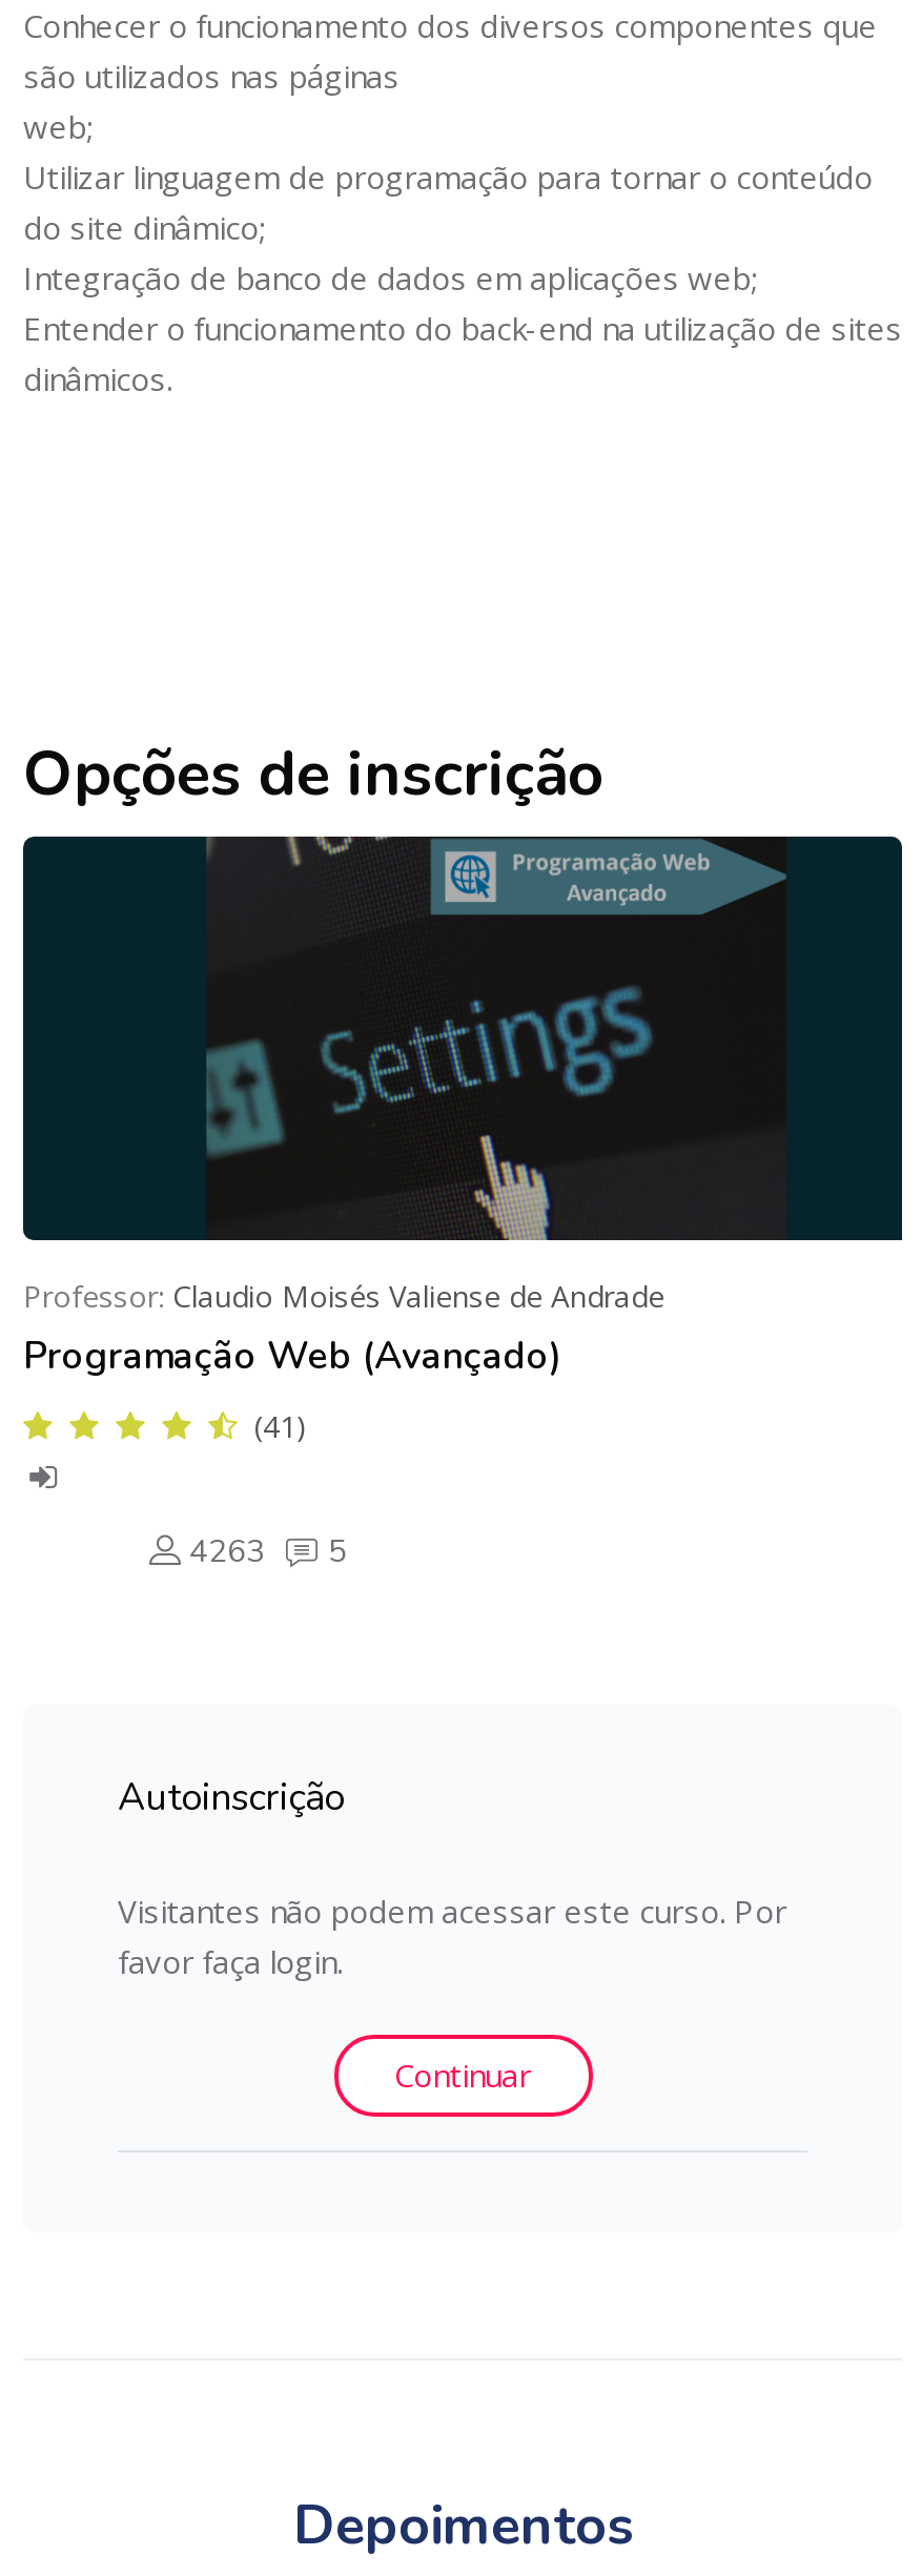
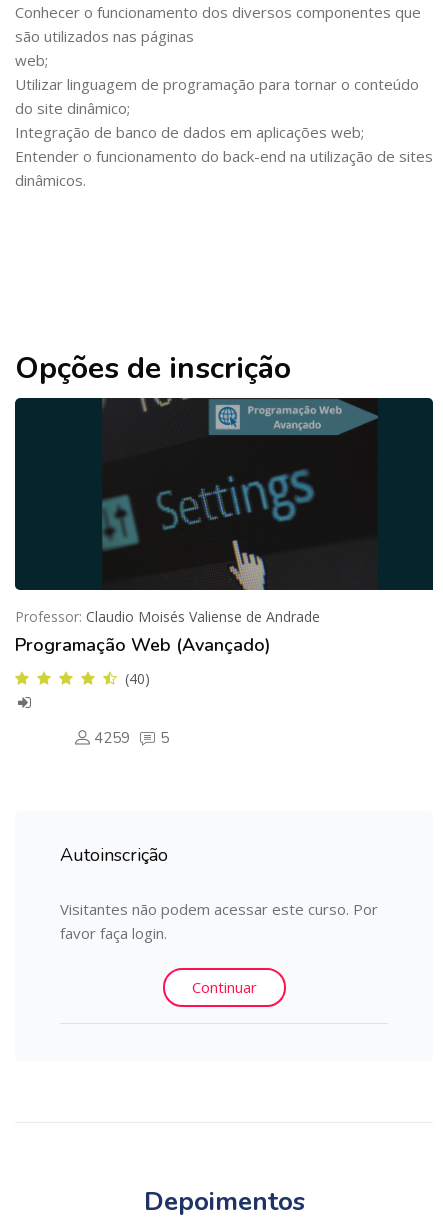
- (41)
+ (40)

- 4263 5
+ 4259 5
